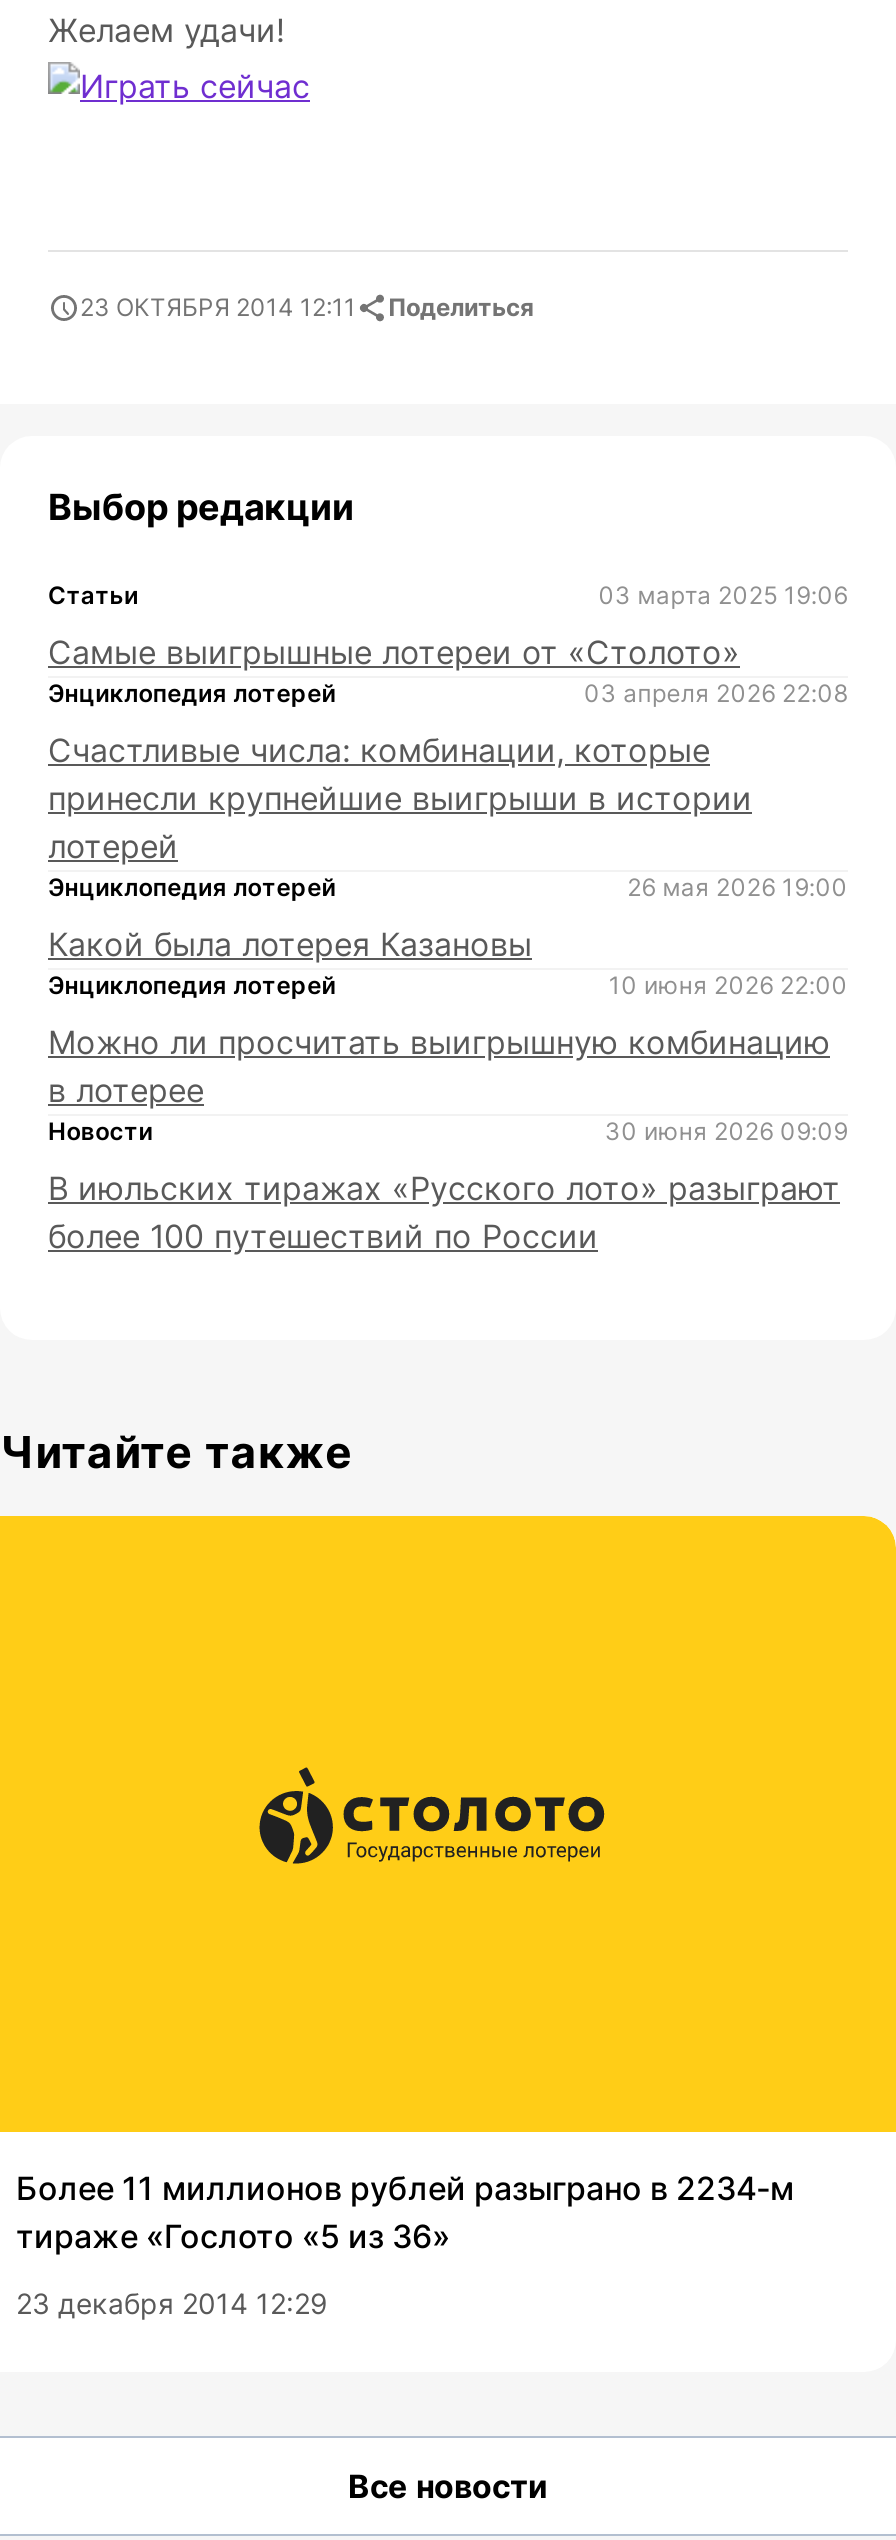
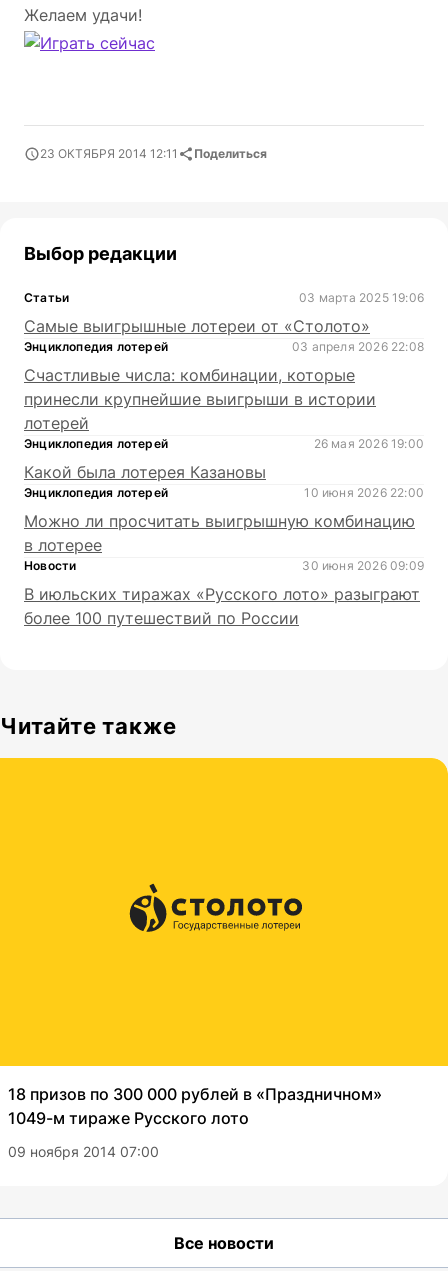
- Более 11 миллионов рублей разыграно в 2234-м
- тираже «Гослото «5 из 36»
+ 18 призов по 300 000 рублей в «Праздничном»
+ 1049-м тираже Русского лото

- 23 декабря 2014 12:29
+ 09 ноября 2014 07:00
